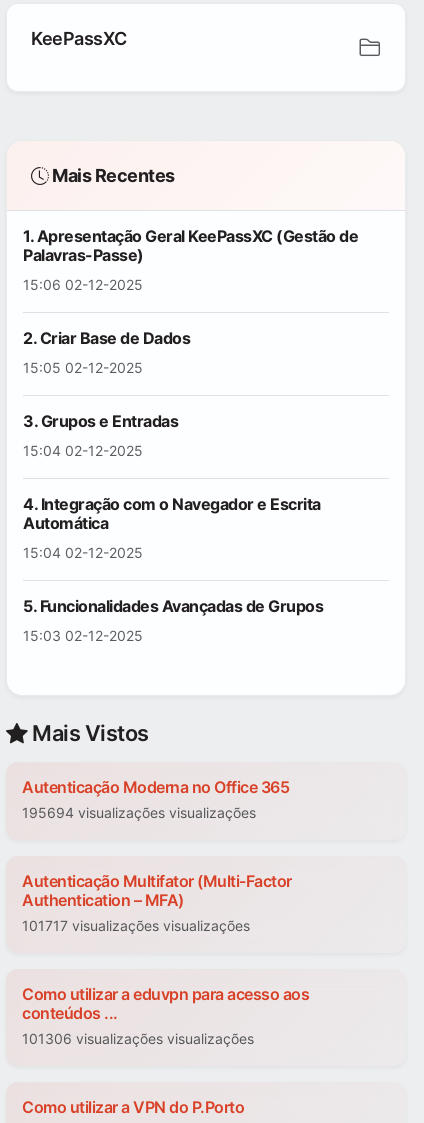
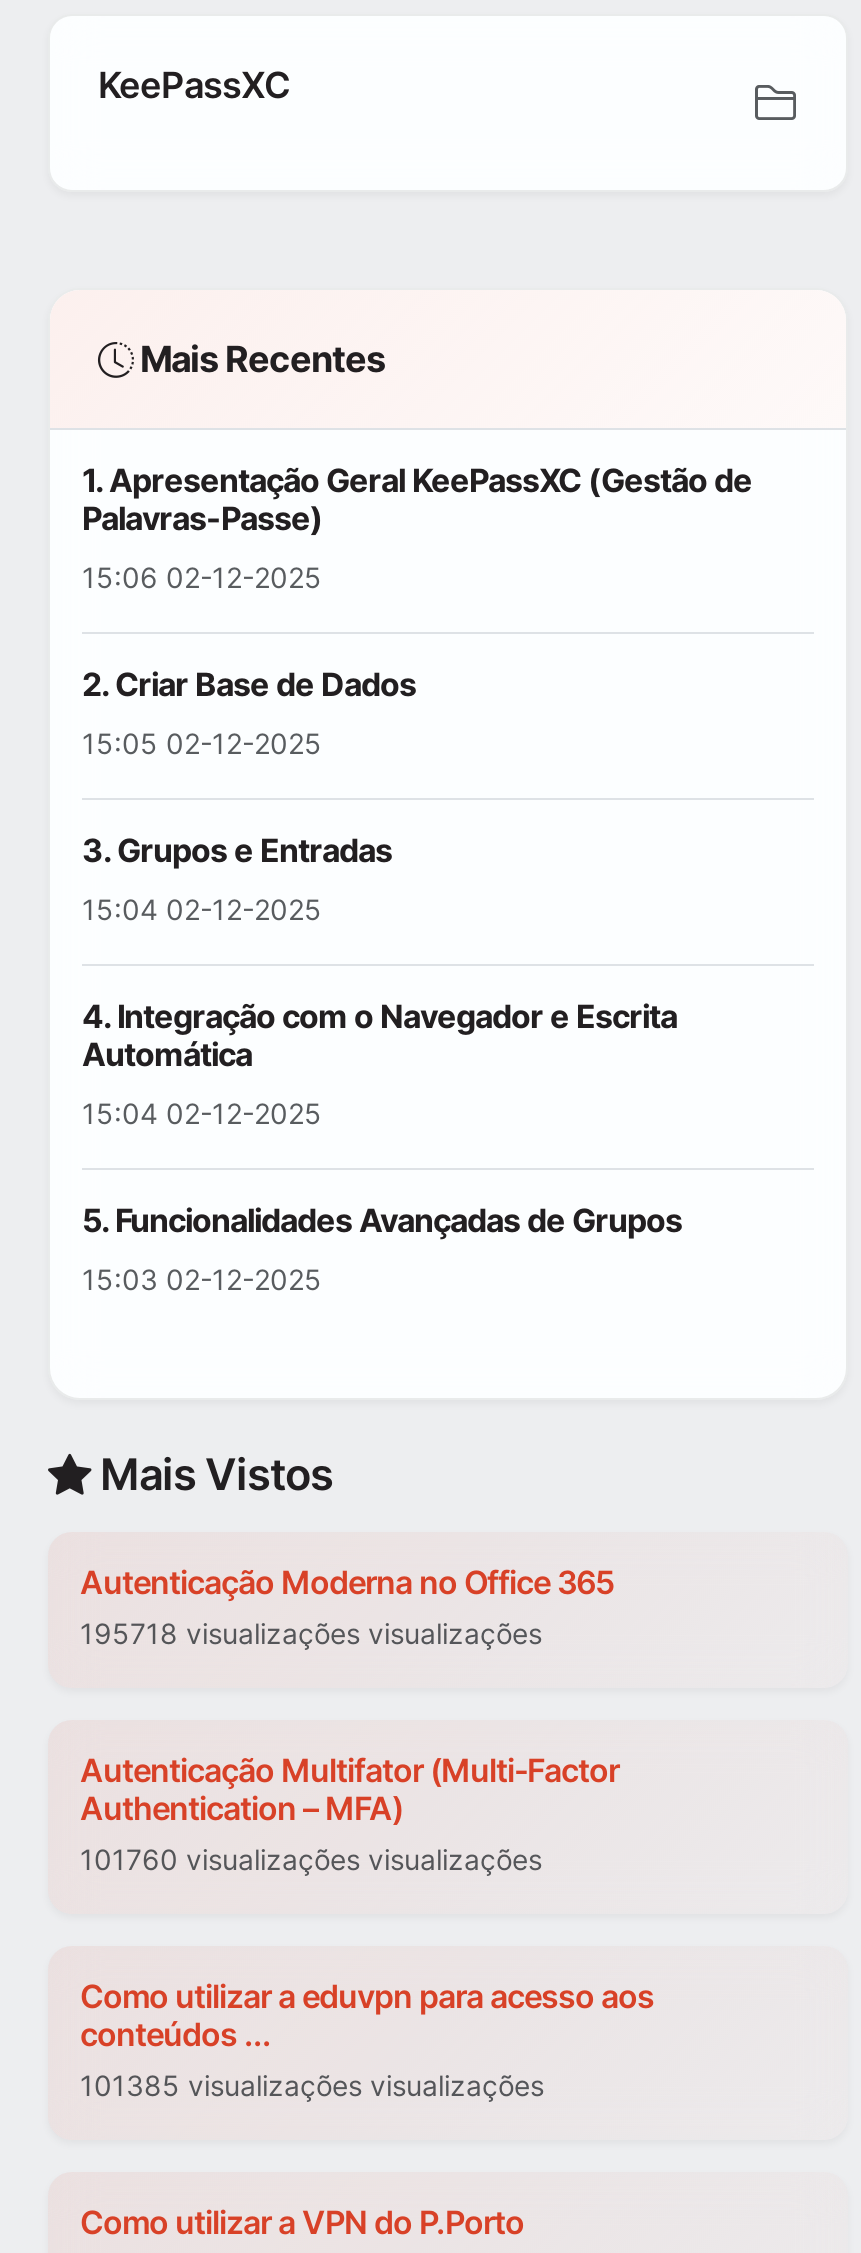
- 195694 visualizações visualizações
+ 195718 visualizações visualizações

- 101717 visualizações visualizações
+ 101760 visualizações visualizações

- 101306 visualizações visualizações
+ 101385 visualizações visualizações
